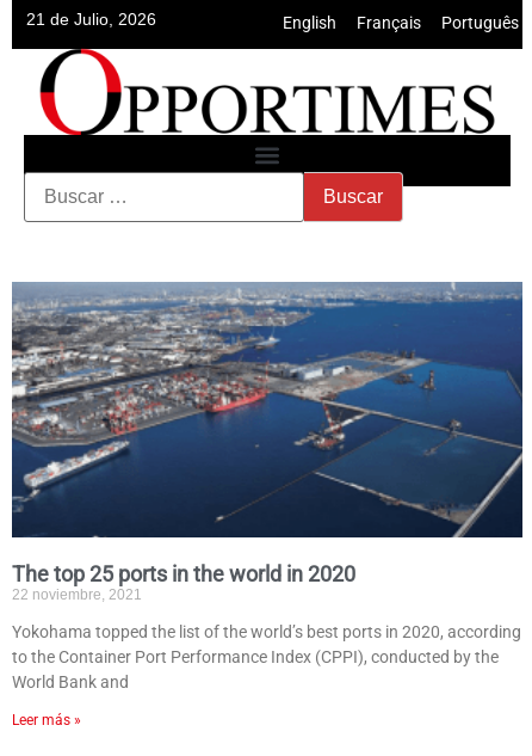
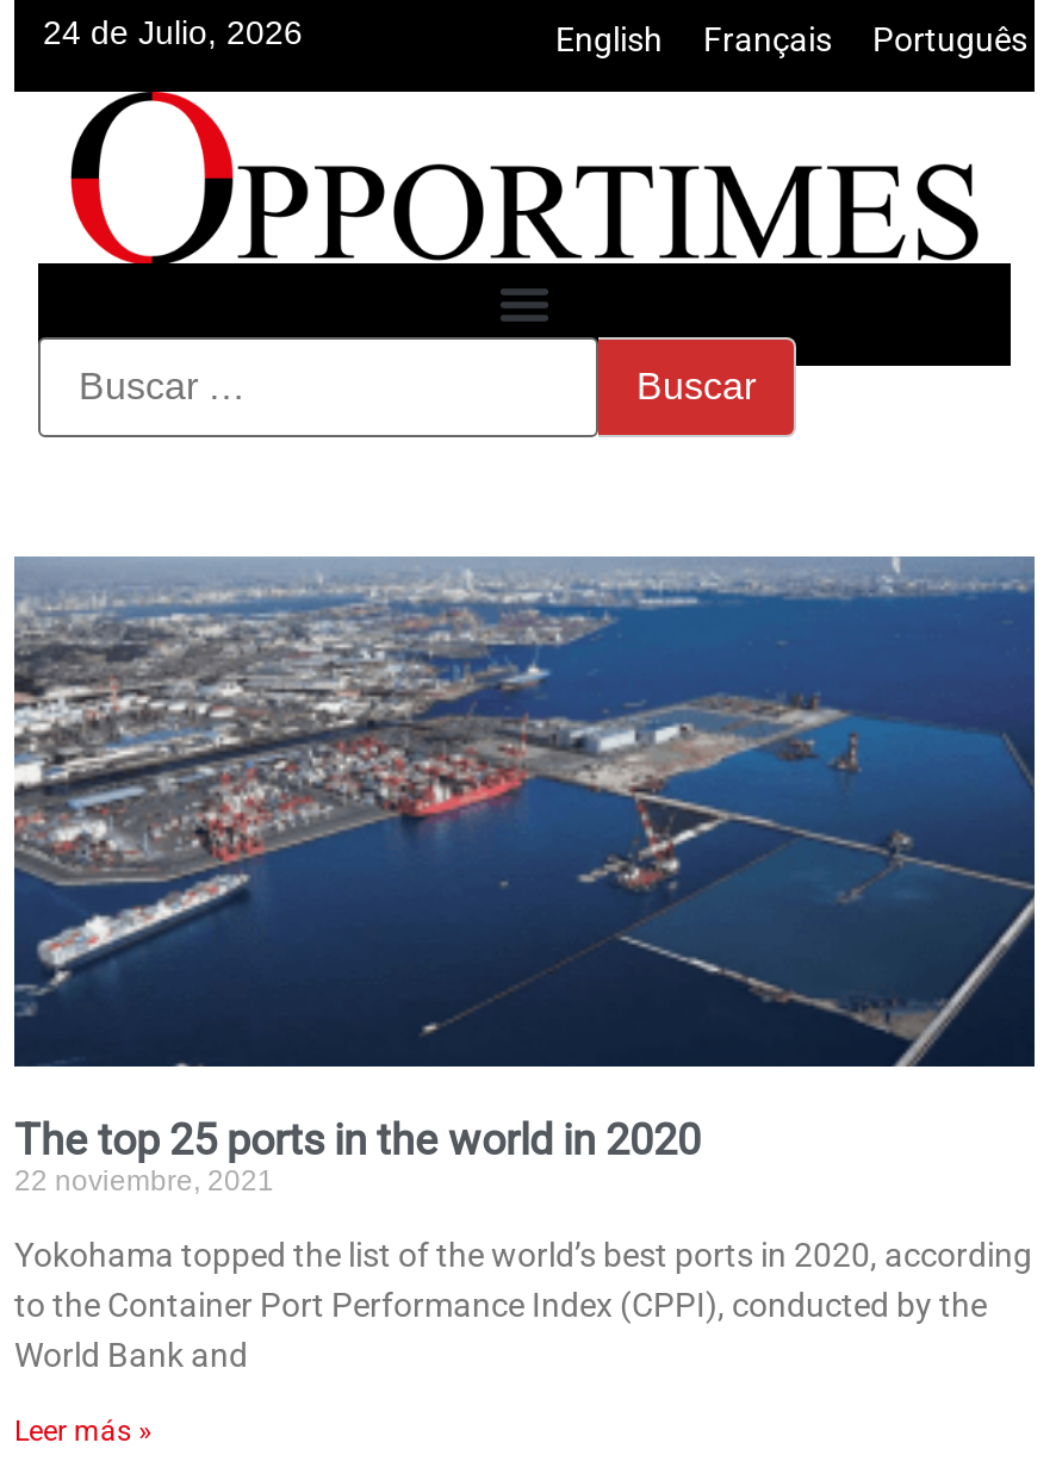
- 21 de Julio, 2026
+ 24 de Julio, 2026
